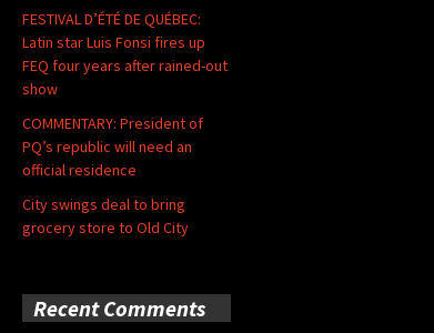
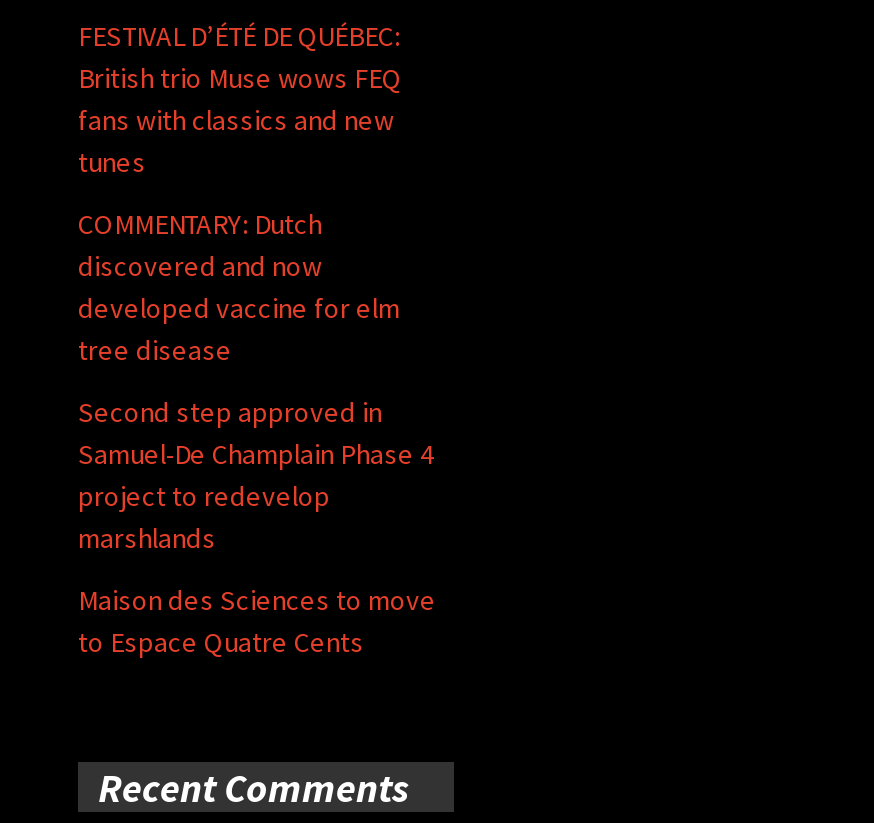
- Latin star Luis Fonsi fires up
- FEQ four years after rained-out
- show
- COMMENTARY: President of
- PQ’s republic will need an
- official residence
- City swings deal to bring
- grocery store to Old City
+ British trio Muse wows FEQ
+ fans with classics and new
+ tunes
+ COMMENTARY: Dutch
+ discovered and now
+ developed vaccine for elm
+ tree disease
+ Second step approved in
+ Samuel-De Champlain Phase 4
+ project to redevelop
+ marshlands
+ Maison des Sciences to move
+ to Espace Quatre Cents
